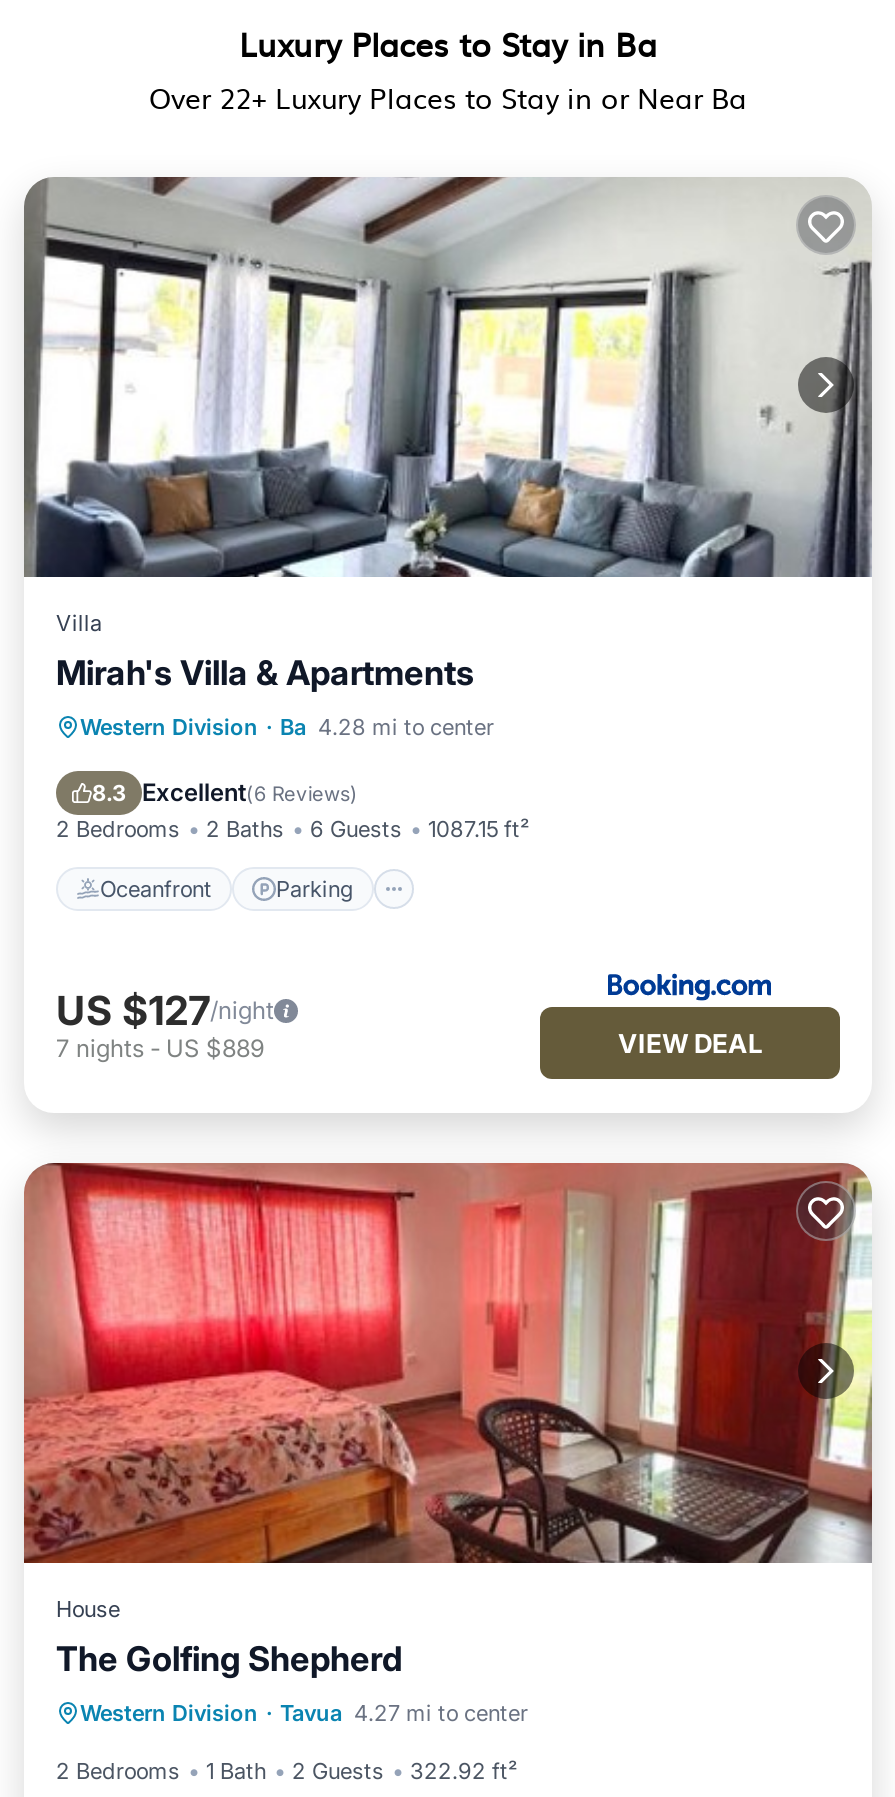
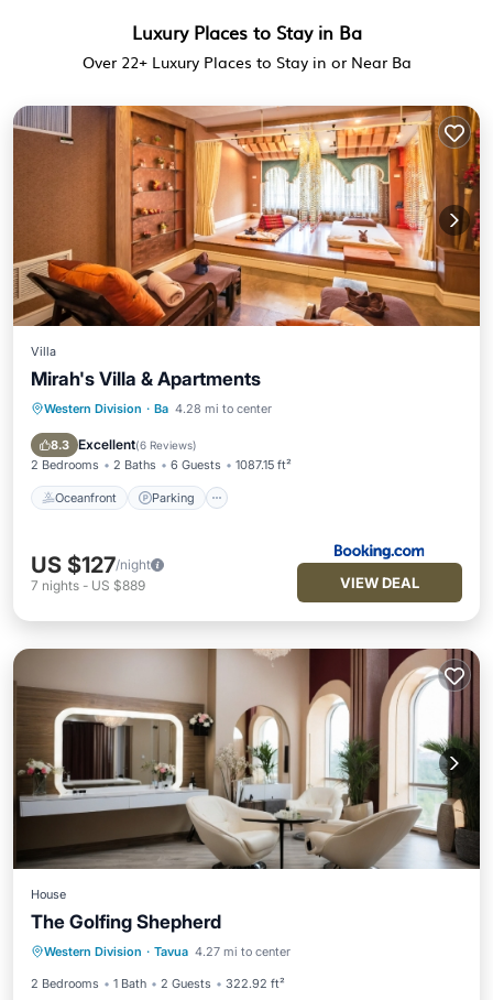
- [image]
+ [image]

- [image]
+ [image]
